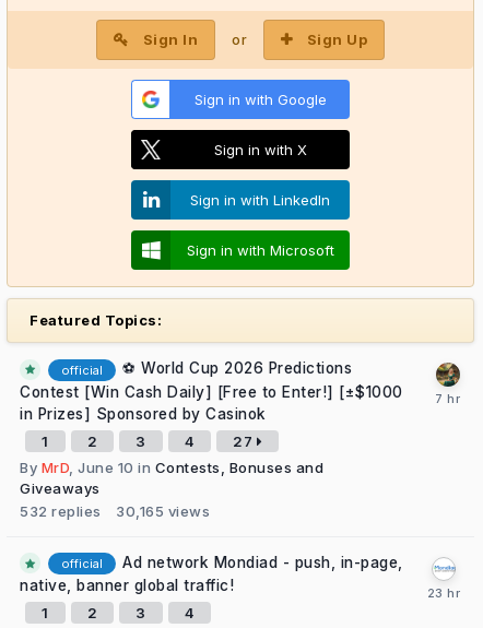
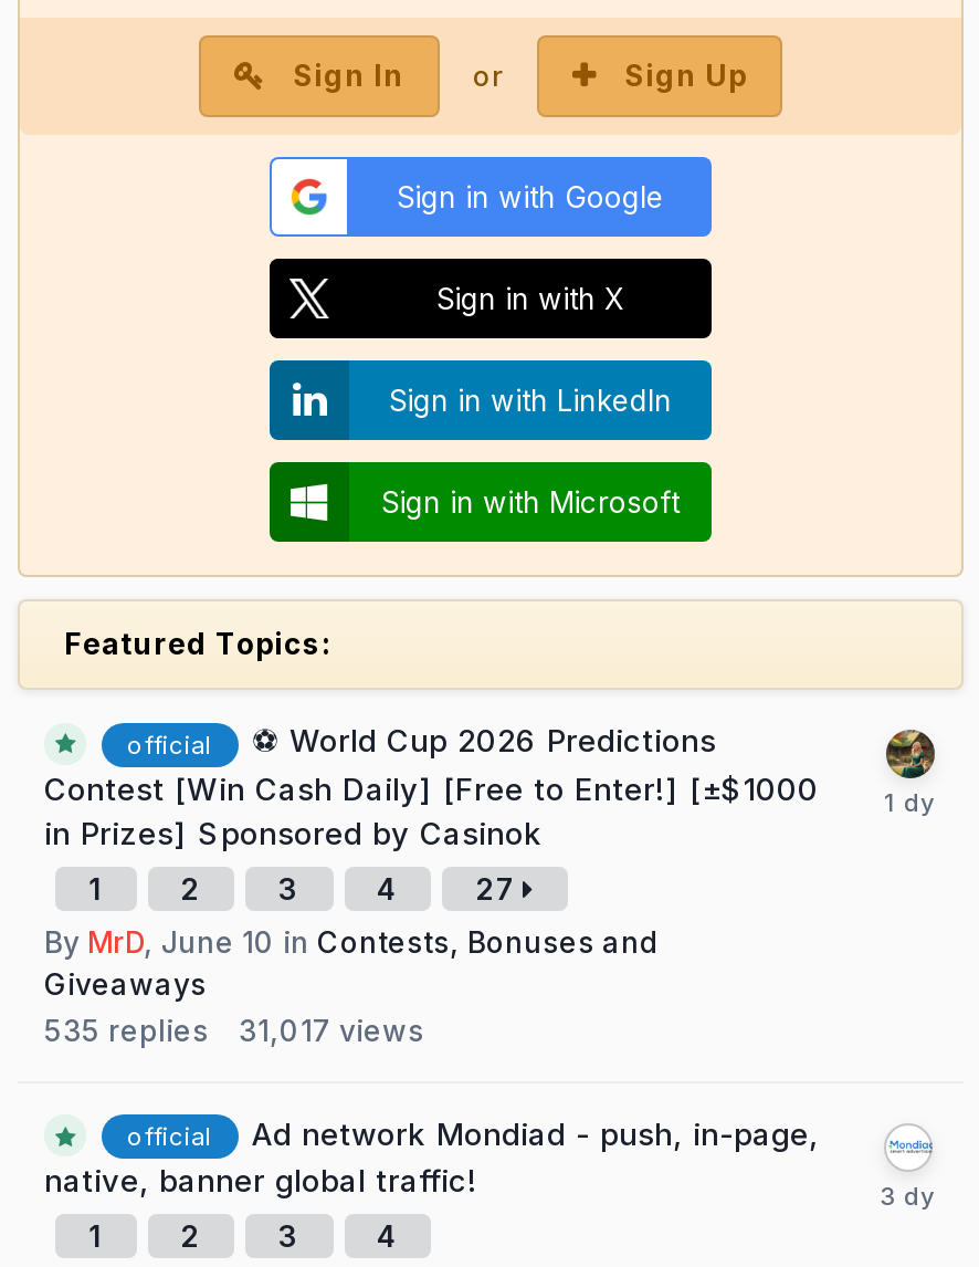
- 532 replies
+ 535 replies

- 30,165 views
+ 31,017 views
